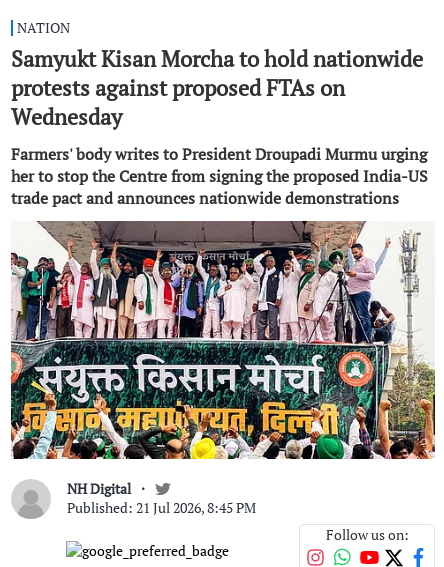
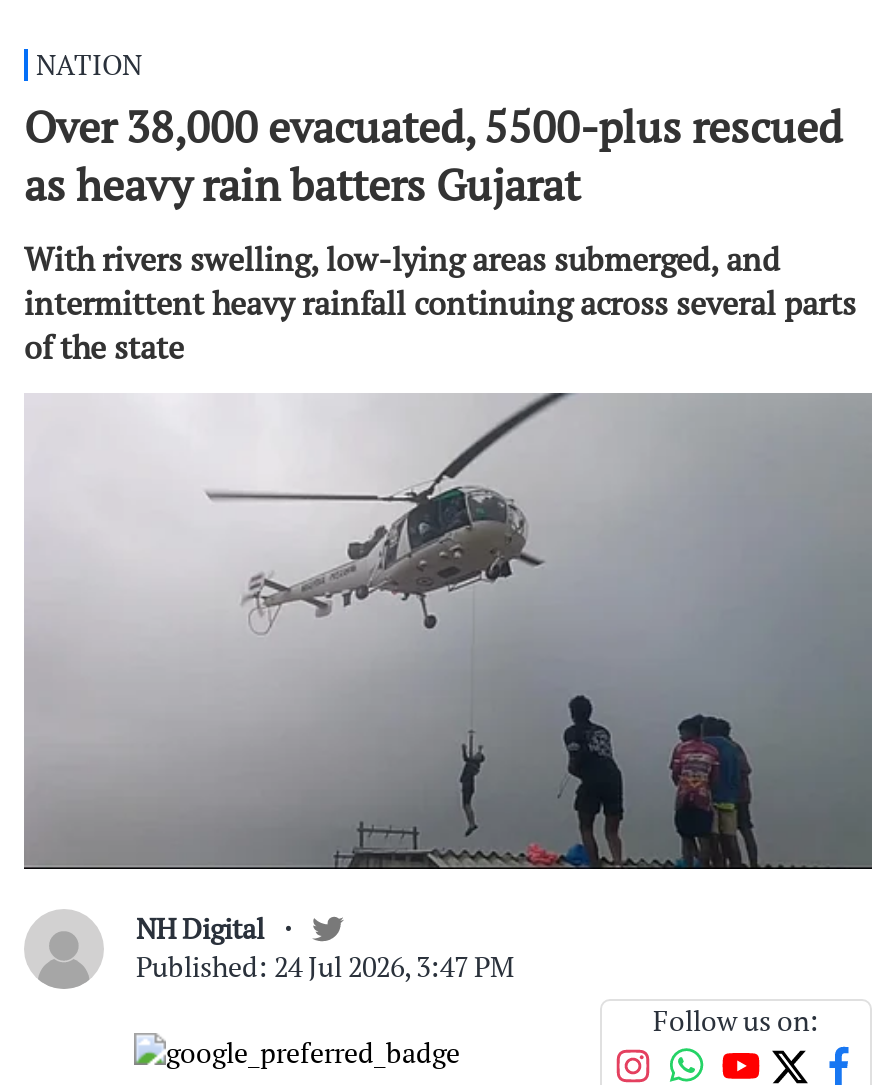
- Samyukt Kisan Morcha to hold nationwide
- protests against proposed FTAs on
- Wednesday
- Farmers' body writes to President Droupadi Murmu urging
- her to stop the Centre from signing the proposed India-US
- trade pact and announces nationwide demonstrations
+ Over 38,000 evacuated, 5500-plus rescued
+ as heavy rain batters Gujarat
+ With rivers swelling, low-lying areas submerged, and
+ intermittent heavy rainfall continuing across several parts
+ of the state

- [image]
- Published: 21 Jul 2026, 8:45 PM
+ [image]
+ Published: 24 Jul 2026, 3:47 PM
